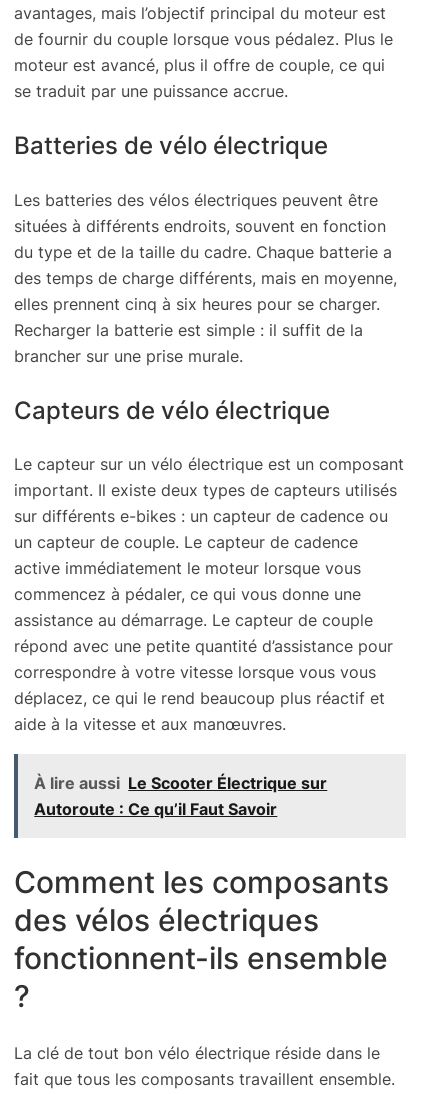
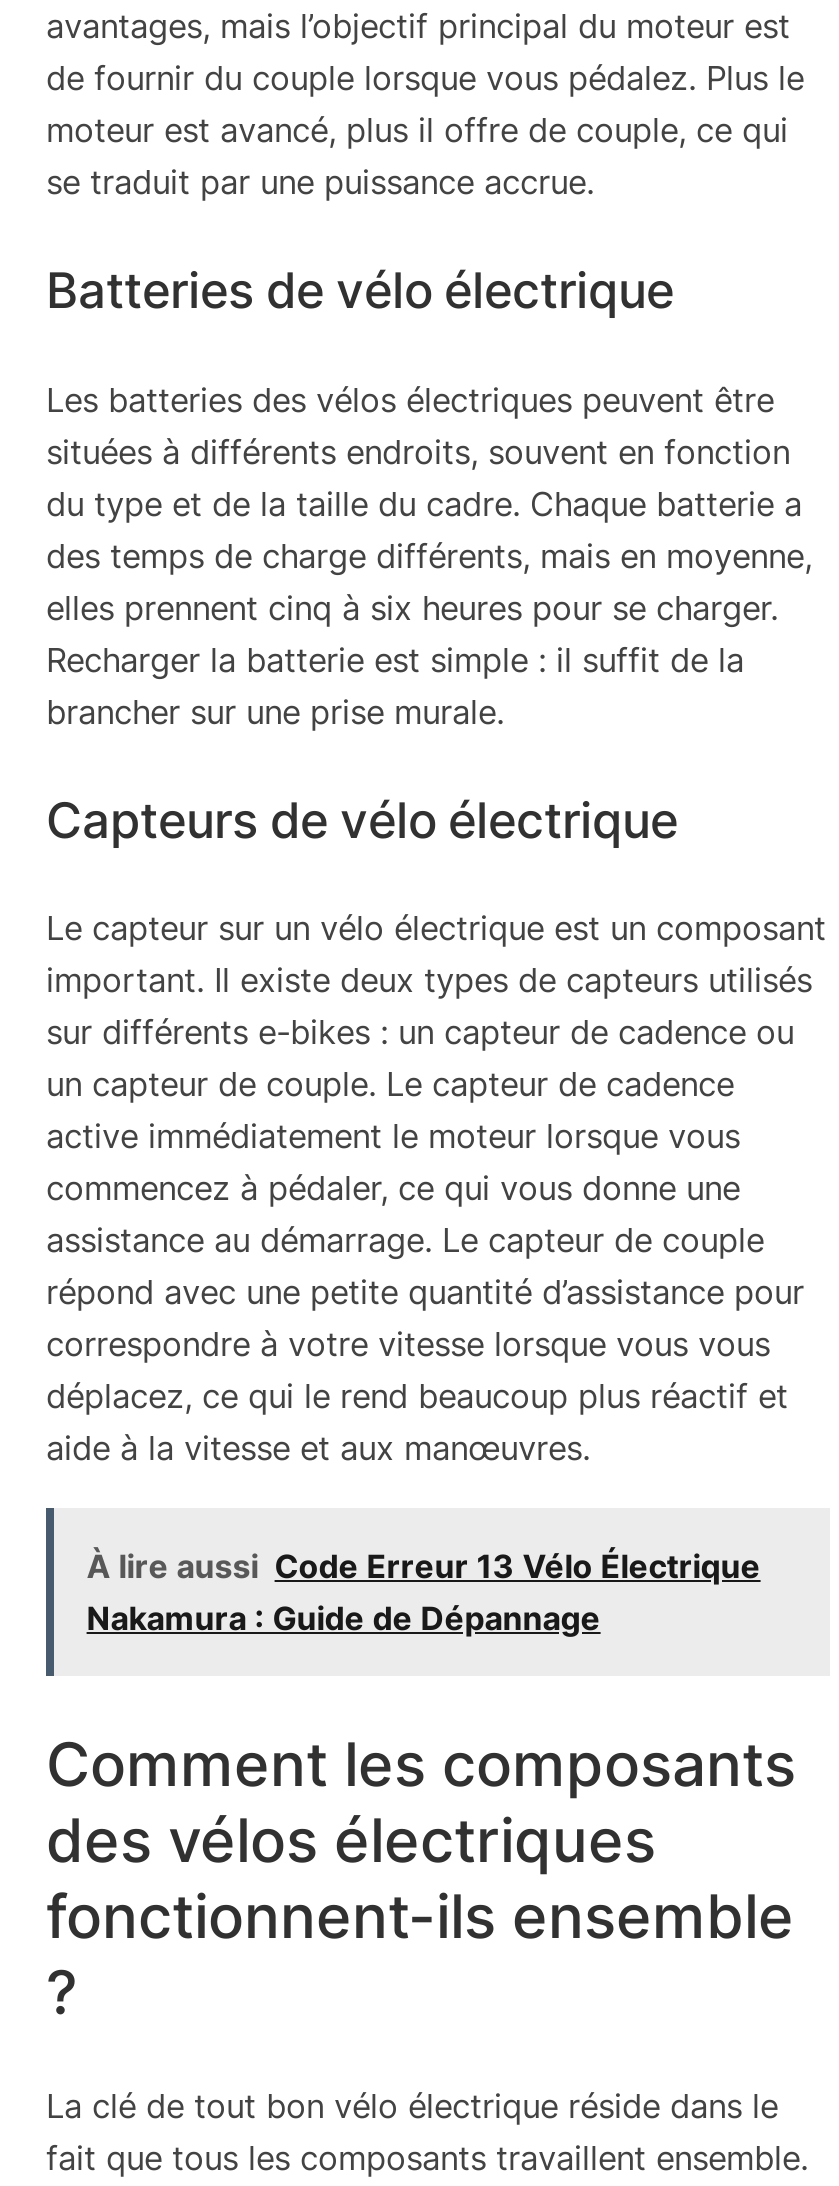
- À lire aussi Le Scooter Électrique sur
- Autoroute : Ce qu’il Faut Savoir
+ À lire aussi Code Erreur 13 Vélo Électrique
+ Nakamura : Guide de Dépannage
